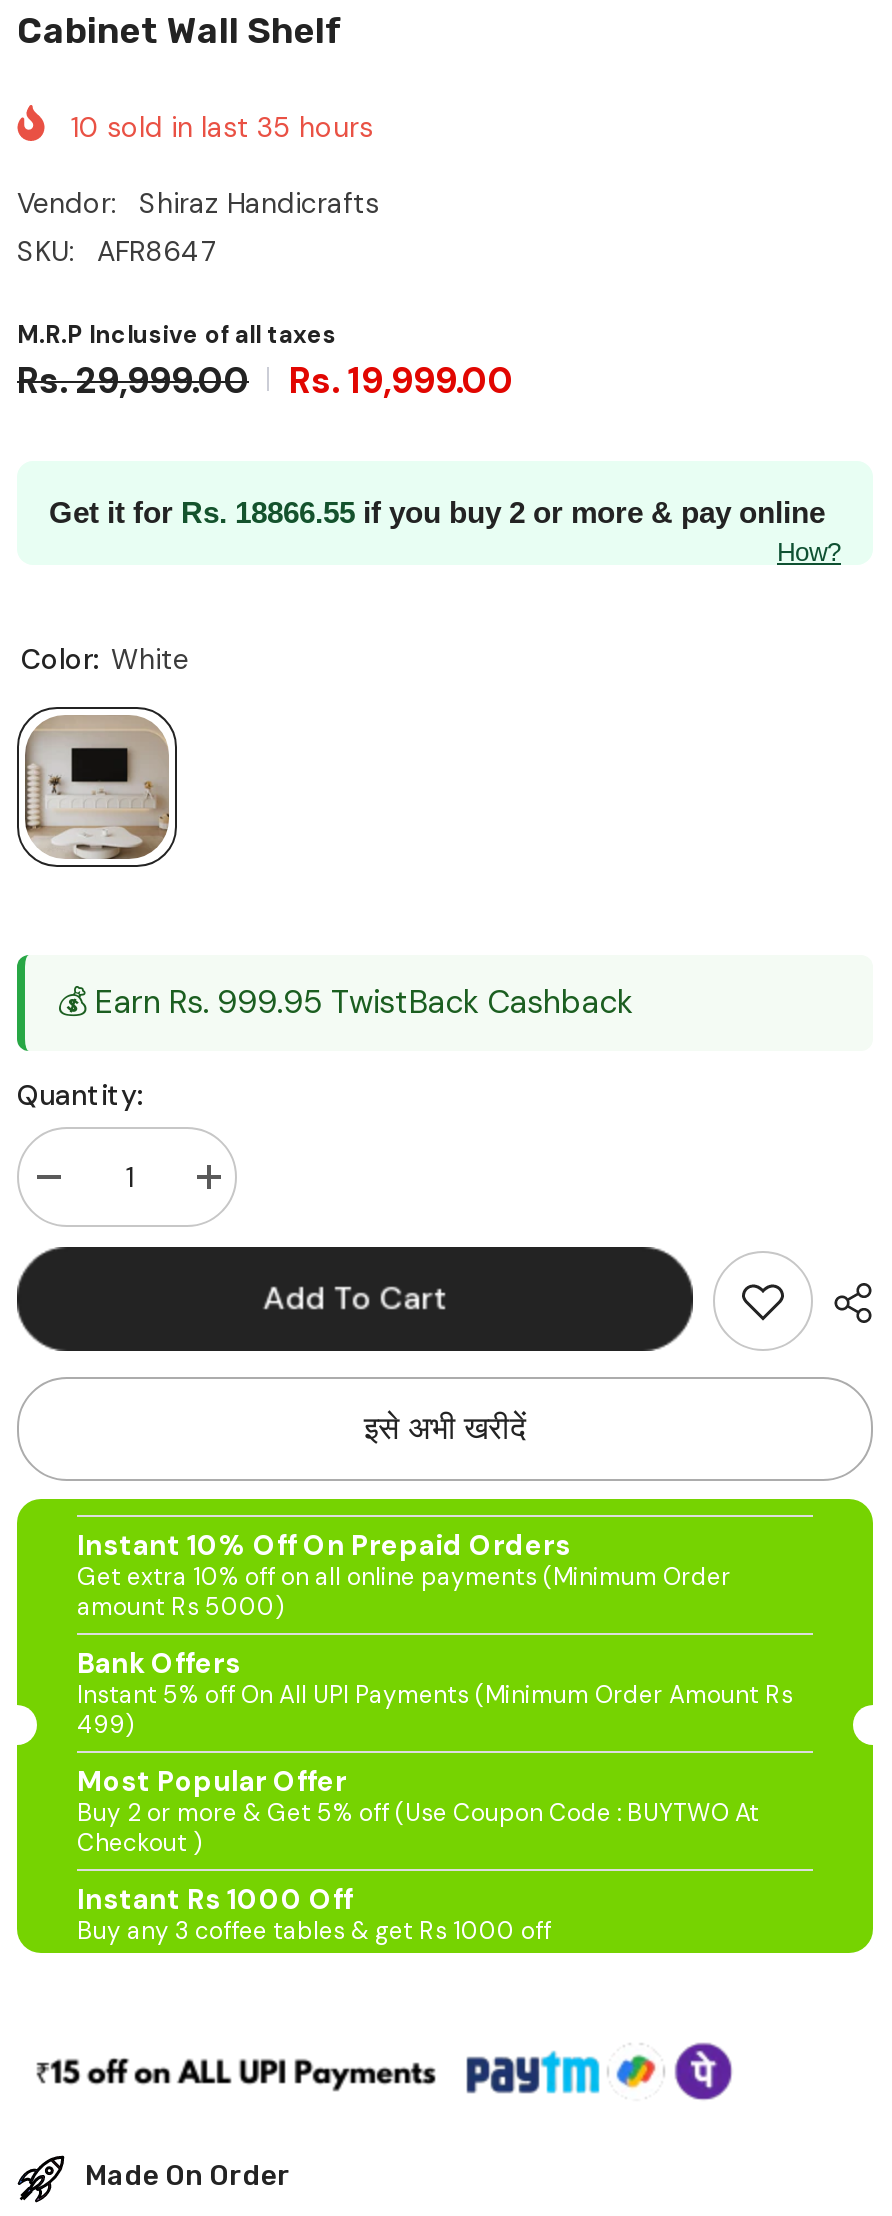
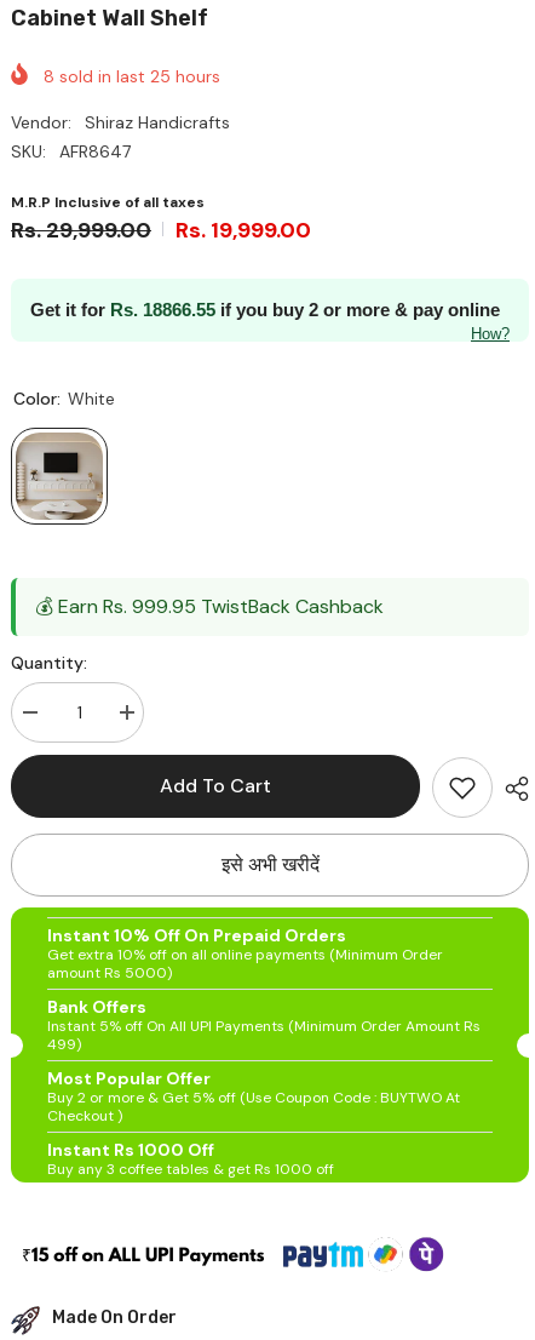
- 10 sold in last 35 hours
+ 8 sold in last 25 hours
